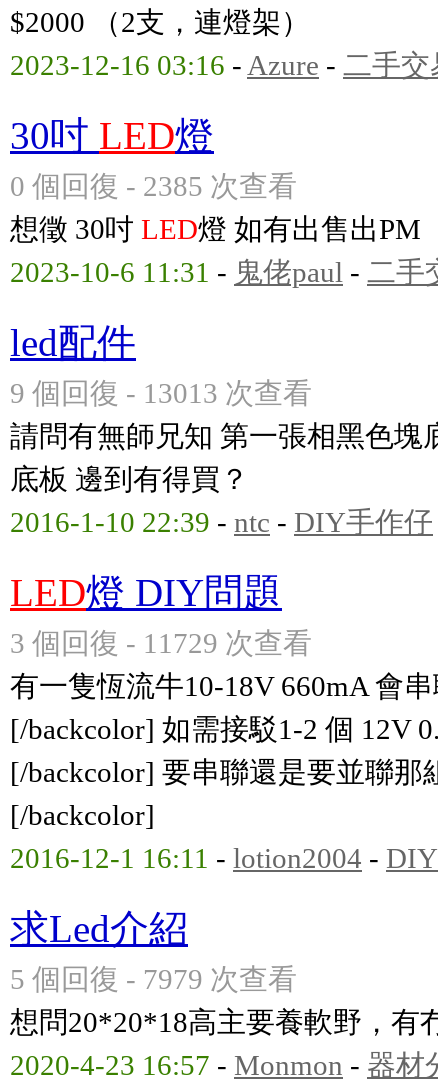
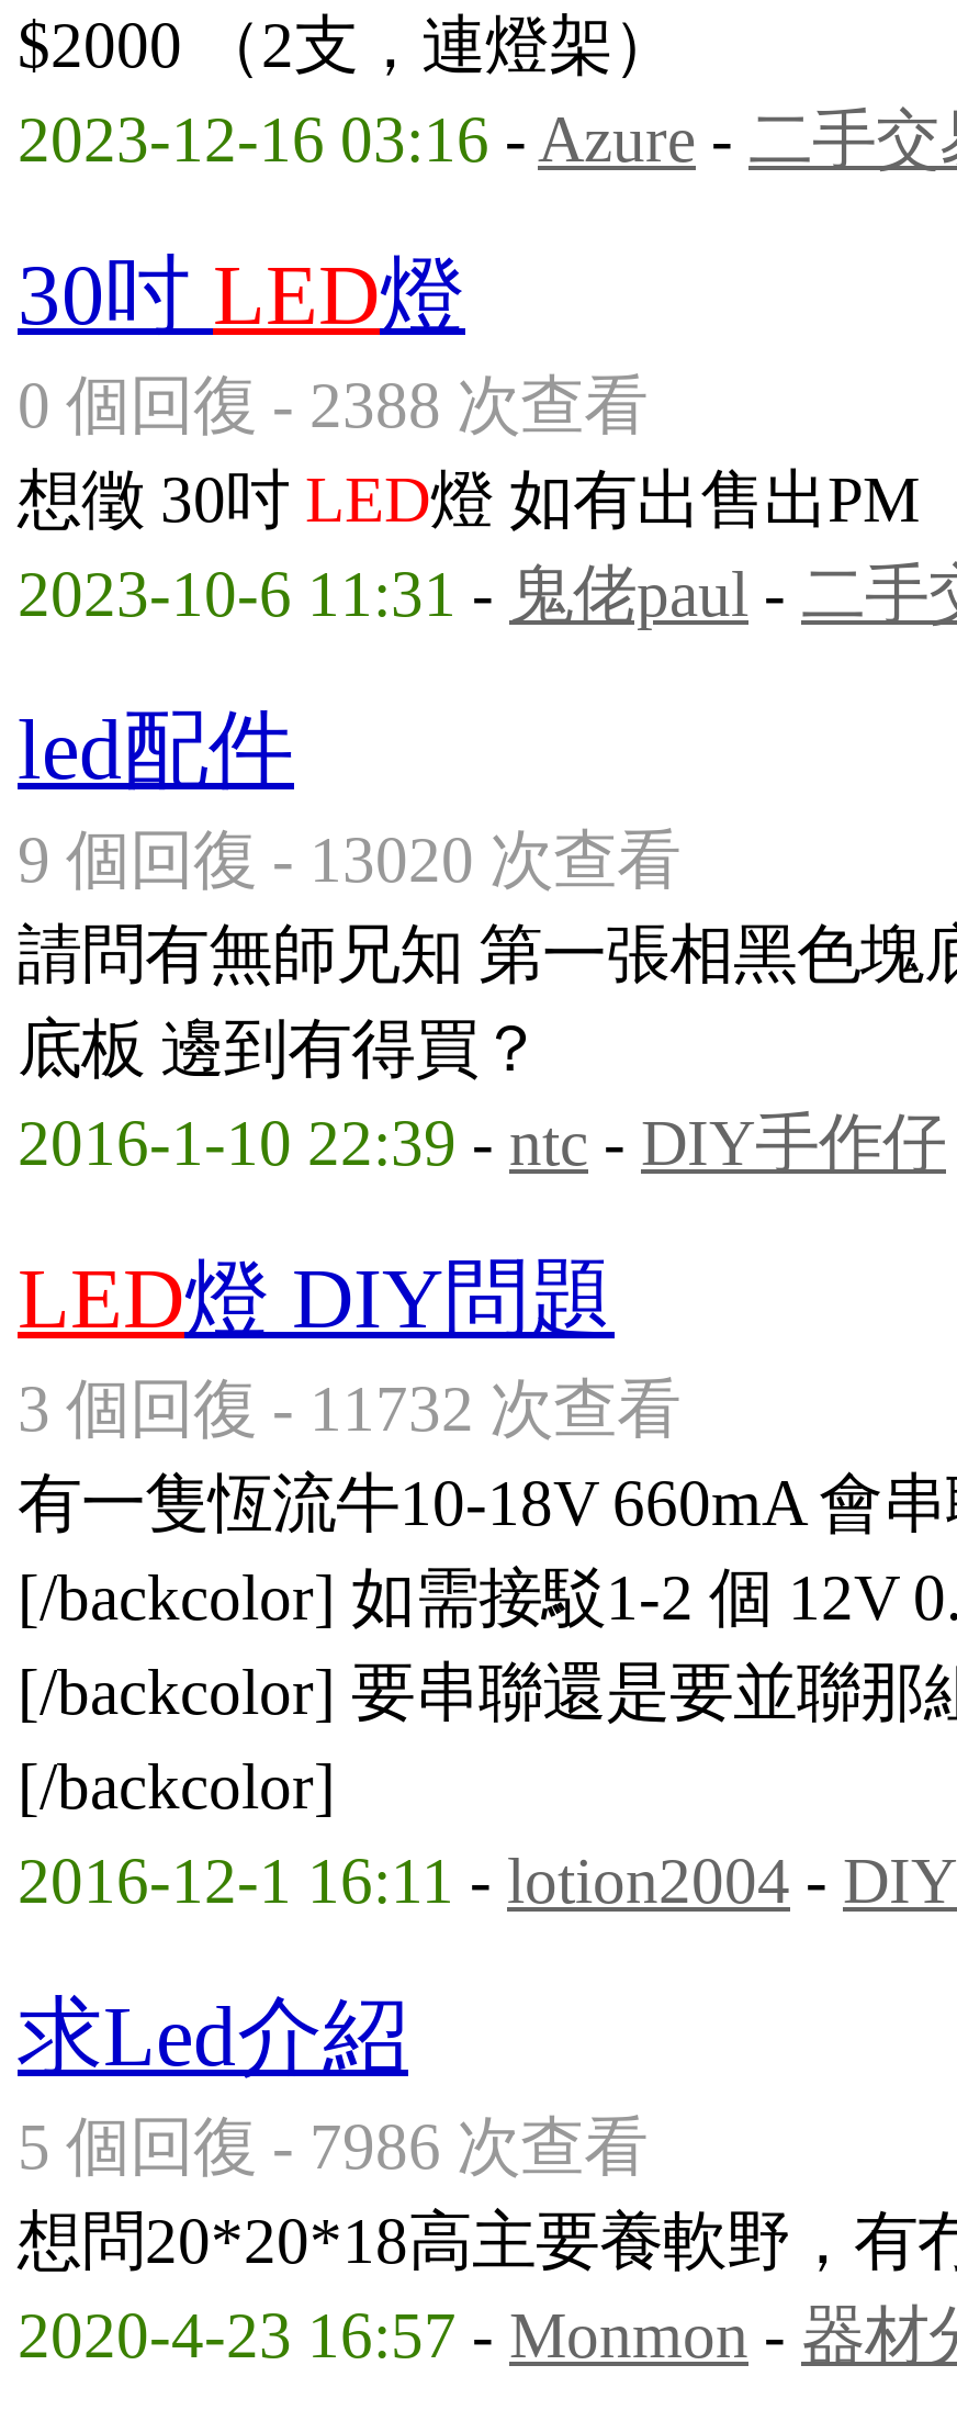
- 0 個回復 - 2385 次查看
+ 0 個回復 - 2388 次查看

- 9 個回復 - 13013 次查看
+ 9 個回復 - 13020 次查看

- 3 個回復 - 11729 次查看
+ 3 個回復 - 11732 次查看

- 5 個回復 - 7979 次查看
+ 5 個回復 - 7986 次查看
